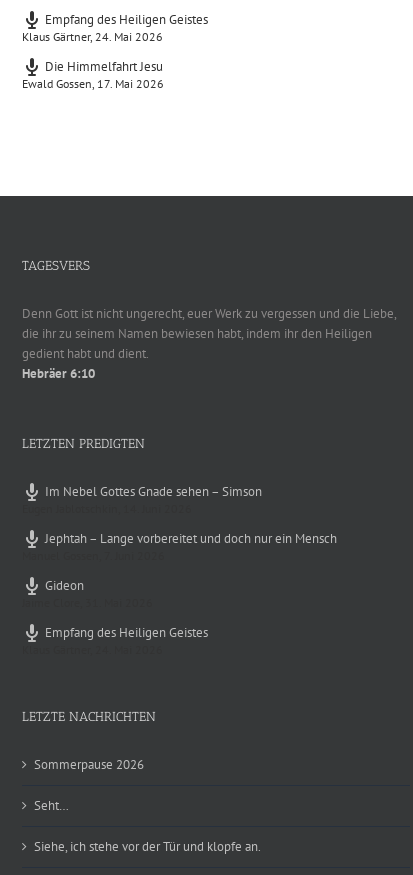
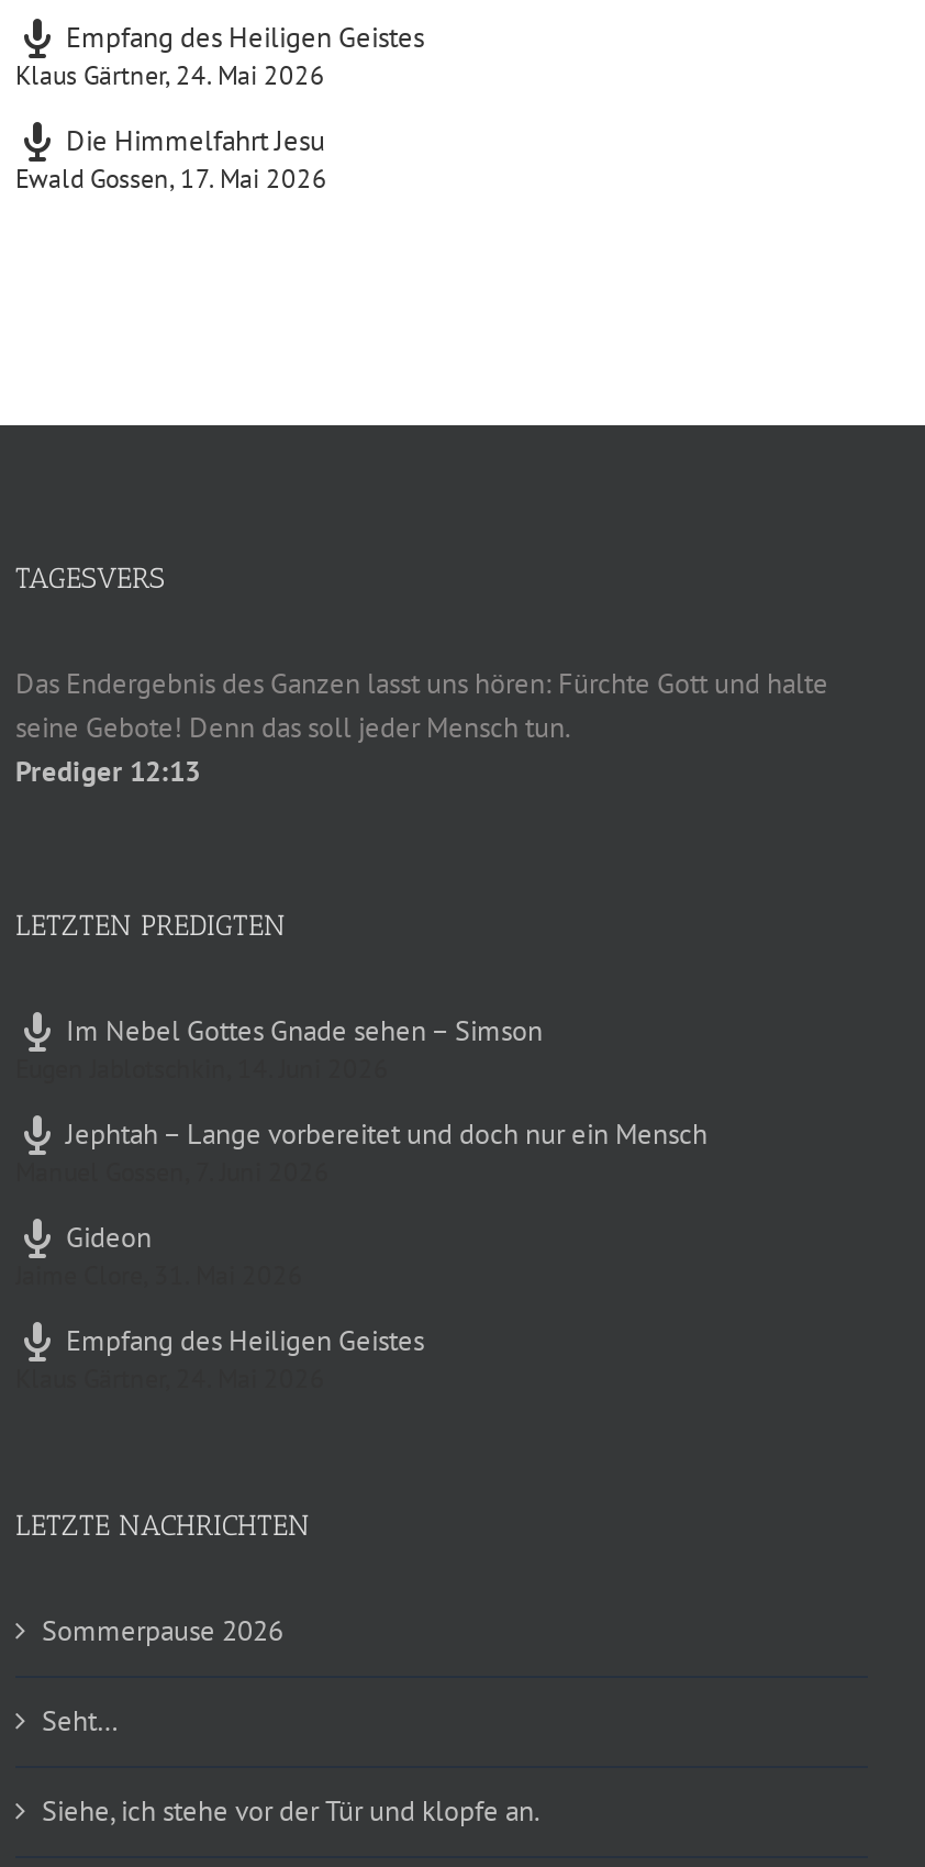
- Denn Gott ist nicht ungerecht, euer Werk zu vergessen und die Liebe,
- die ihr zu seinem Namen bewiesen habt, indem ihr den Heiligen
- gedient habt und dient.
- Hebräer 6:10
+ Das Endergebnis des Ganzen lasst uns hören: Fürchte Gott und halte
+ seine Gebote! Denn das soll jeder Mensch tun.
+ Prediger 12:13
